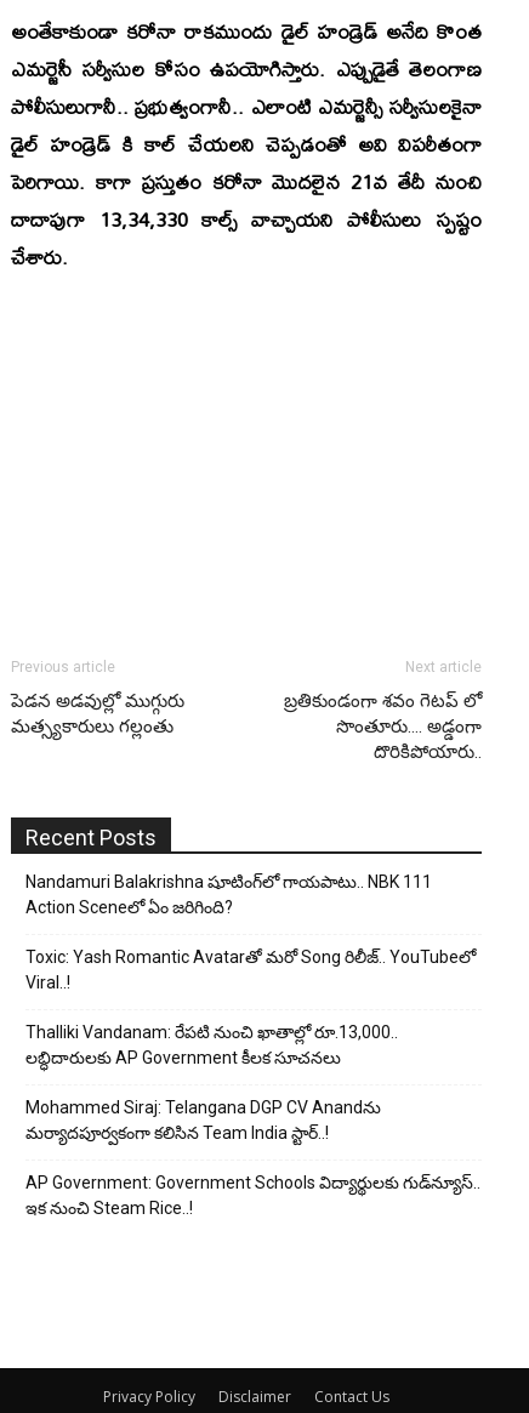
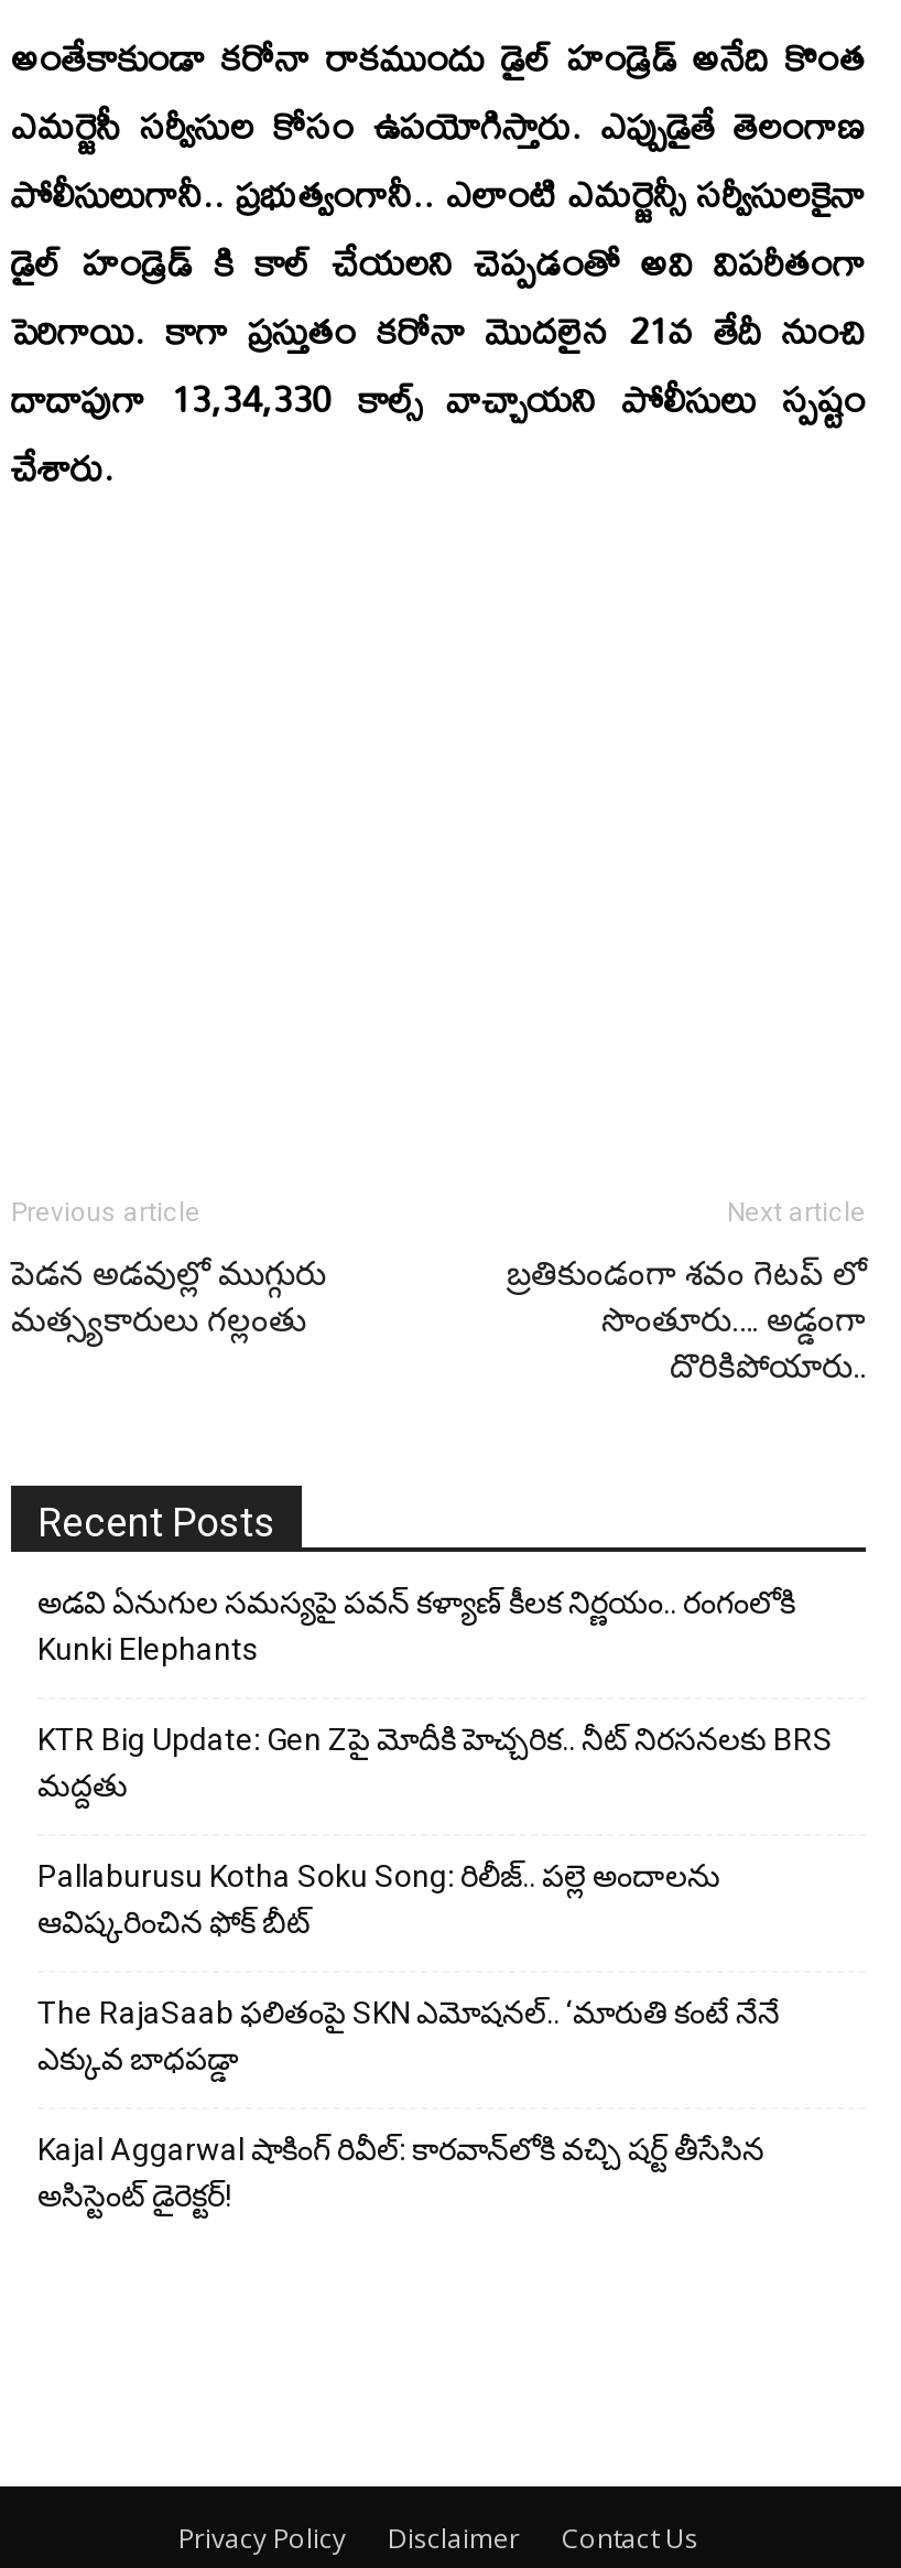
- Nandamuri Balakrishna షూటింగ్‌లో గాయపాటు.. NBK 111
- Action Sceneలో ఏం జరిగింది?
+ అడవి ఏనుగుల సమస్యపై పవన్ కళ్యాణ్ కీలక నిర్ణయం.. రంగంలోకి
+ Kunki Elephants

- Toxic: Yash Romantic Avatarతో మరో Song రిలీజ్.. YouTubeలో
- Viral..!
+ KTR Big Update: Gen Zపై మోదీకి హెచ్చరిక.. నీట్ నిరసనలకు BRS
+ మద్దతు

- Thalliki Vandanam: రేపటి నుంచి ఖాతాల్లో రూ.13,000..
- లబ్ధిదారులకు AP Government కీలక సూచనలు
+ Pallaburusu Kotha Soku Song: రిలీజ్.. పల్లె అందాలను
+ ఆవిష్కరించిన ఫోక్ బీట్

- Mohammed Siraj: Telangana DGP CV Anand‌ను
- మర్యాదపూర్వకంగా కలిసిన Team India స్టార్..!
+ The RajaSaab ఫలితంపై SKN ఎమోషనల్.. ‘మారుతి కంటే నేనే
+ ఎక్కువ బాధపడ్డా

- AP Government: Government Schools విద్యార్థులకు గుడ్‌న్యూస్..
- ఇక నుంచి Steam Rice..!
+ Kajal Aggarwal షాకింగ్ రివీల్: కారవాన్‌లోకి వచ్చి షర్ట్ తీసేసిన
+ అసిస్టెంట్ డైరెక్టర్!
